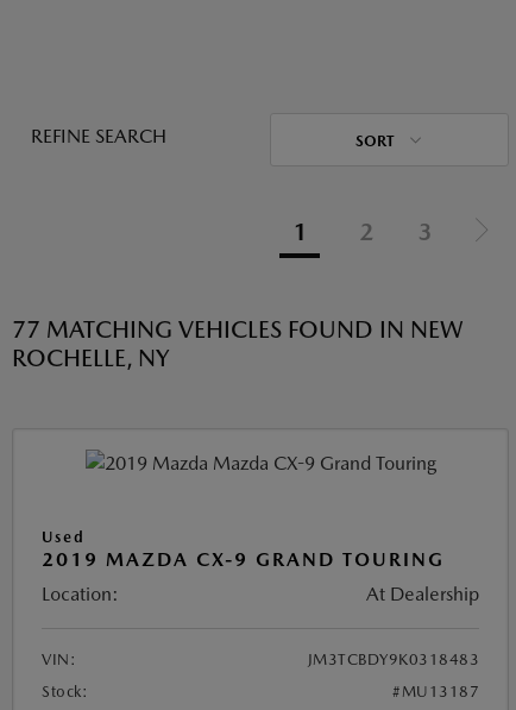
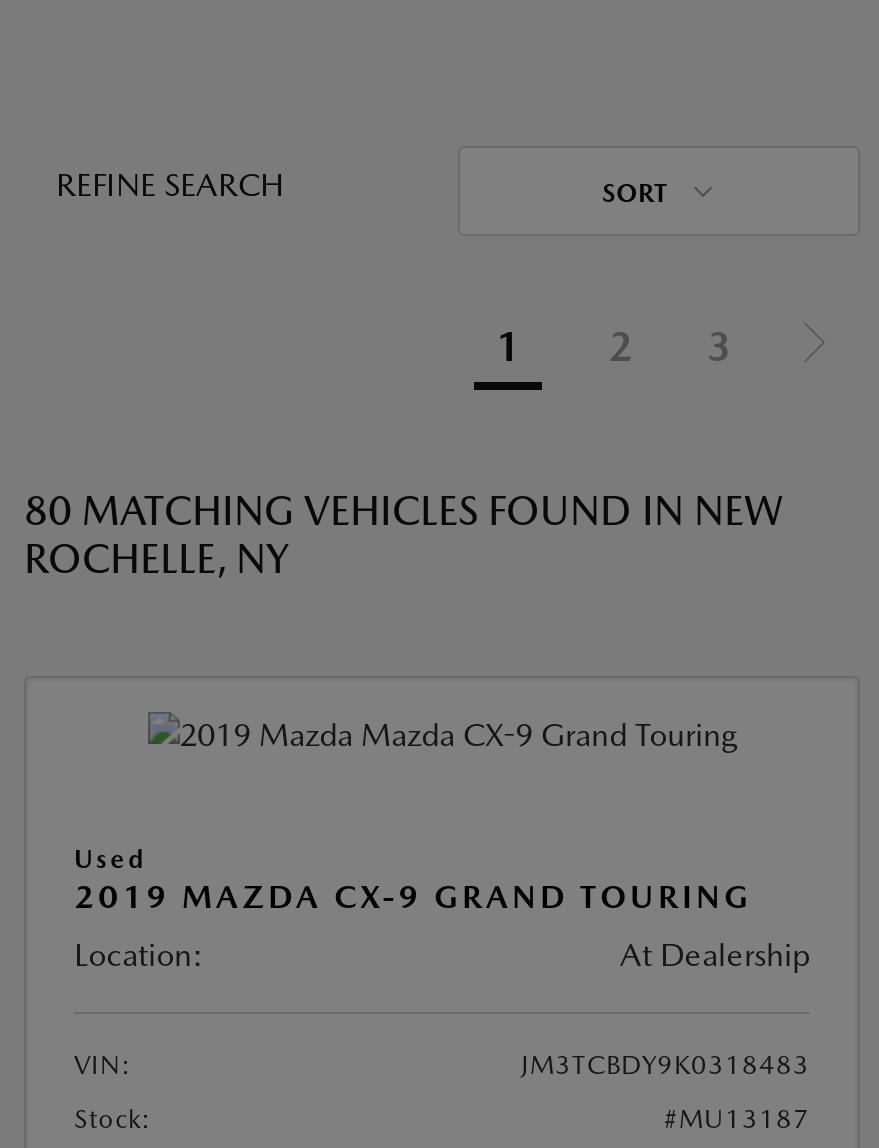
- 77 MATCHING VEHICLES FOUND IN NEW
+ 80 MATCHING VEHICLES FOUND IN NEW
